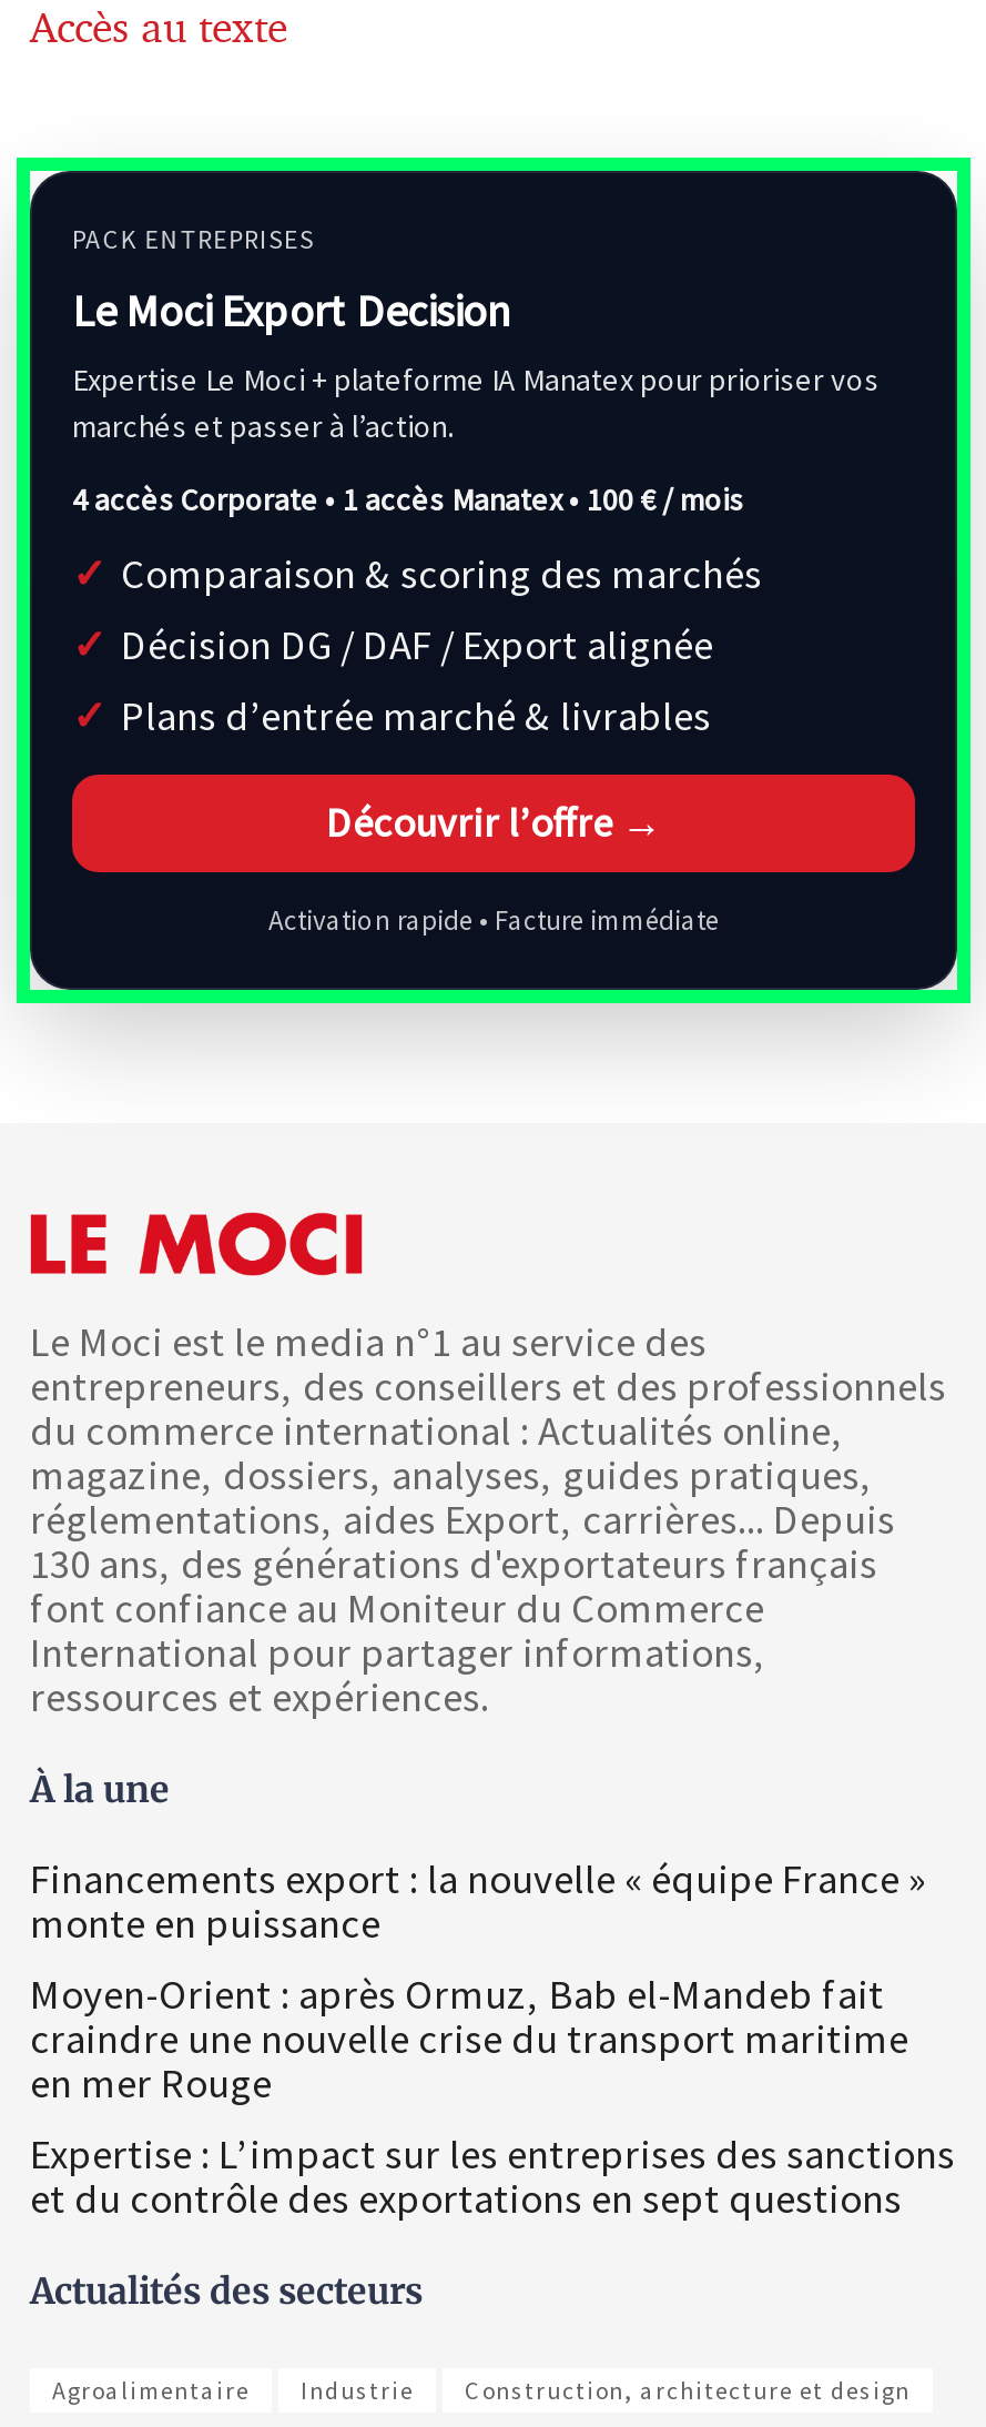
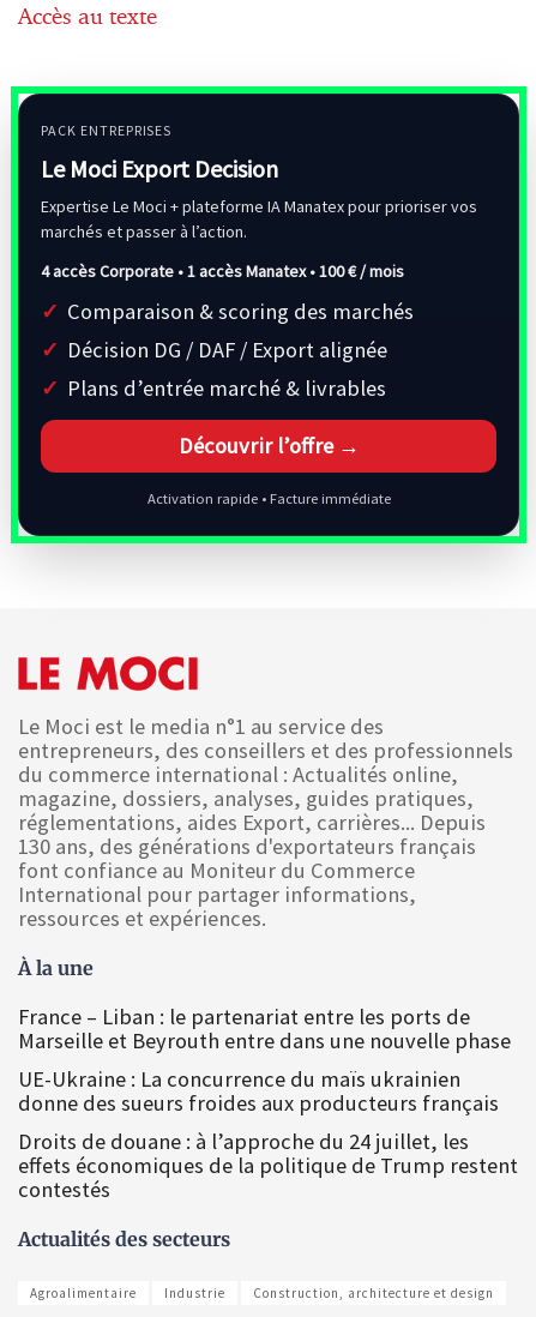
- Financements export : la nouvelle « équipe France »
- monte en puissance
- Moyen-Orient : après Ormuz, Bab el-Mandeb fait
- craindre une nouvelle crise du transport maritime
- en mer Rouge
- Expertise : L’impact sur les entreprises des sanctions
- et du contrôle des exportations en sept questions
+ France – Liban : le partenariat entre les ports de
+ Marseille et Beyrouth entre dans une nouvelle phase
+ UE-Ukraine : La concurrence du maïs ukrainien
+ donne des sueurs froides aux producteurs français
+ Droits de douane : à l’approche du 24 juillet, les
+ effets économiques de la politique de Trump restent
+ contestés
